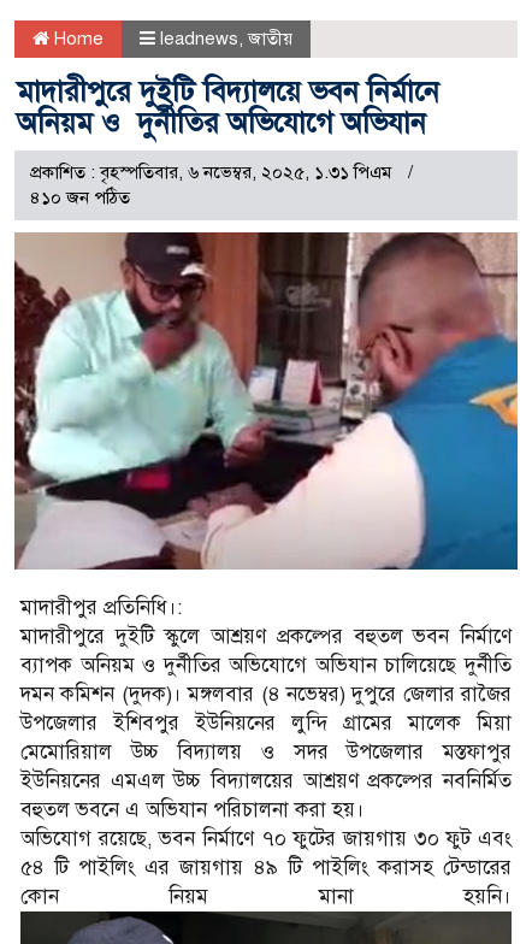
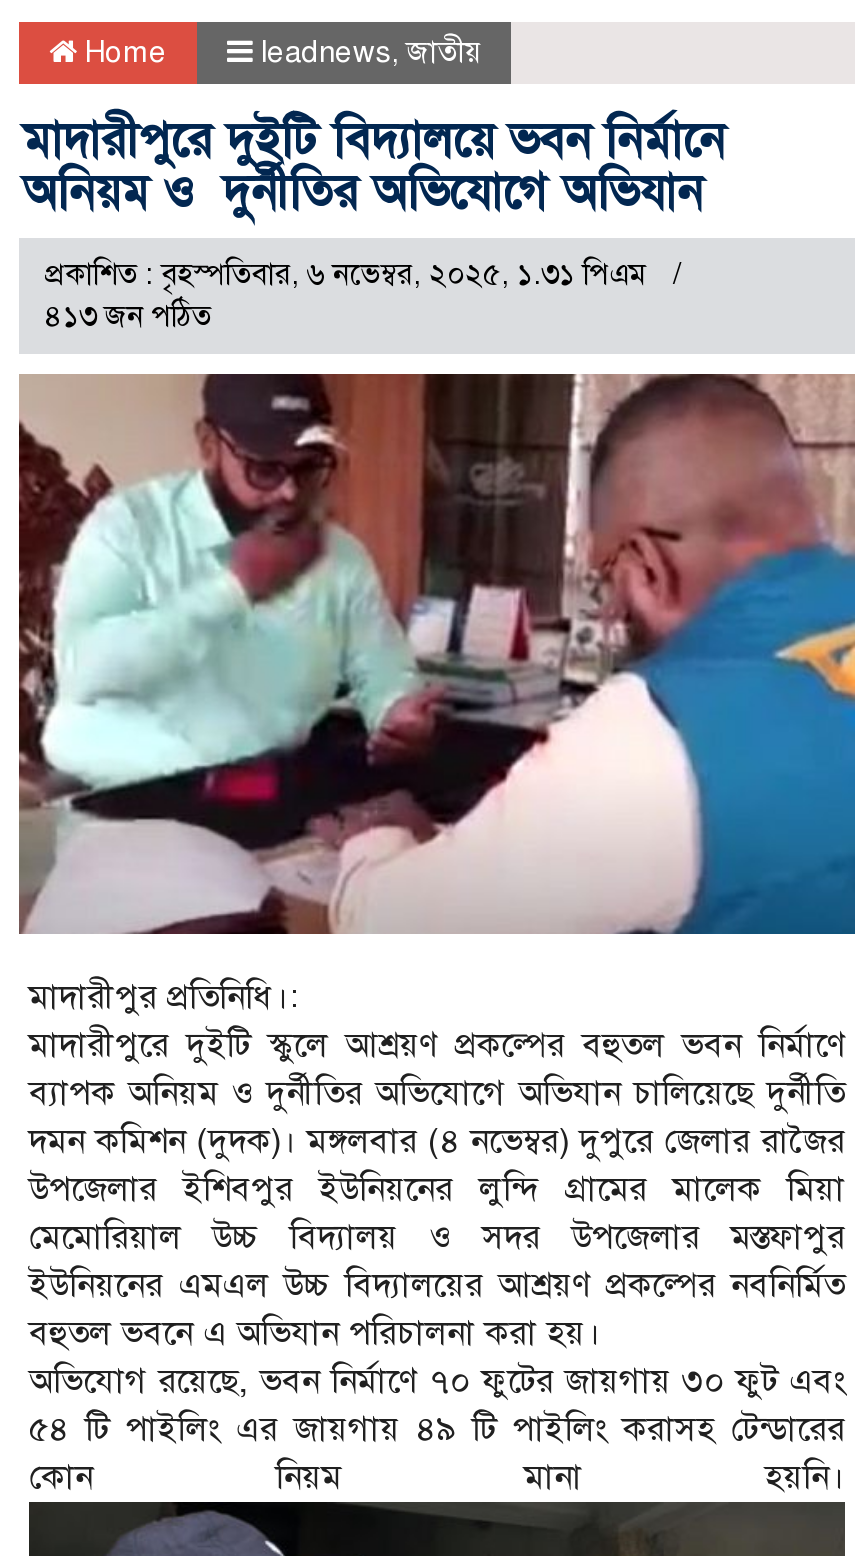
- ৪১০ জন পঠিত
+ ৪১৩ জন পঠিত
